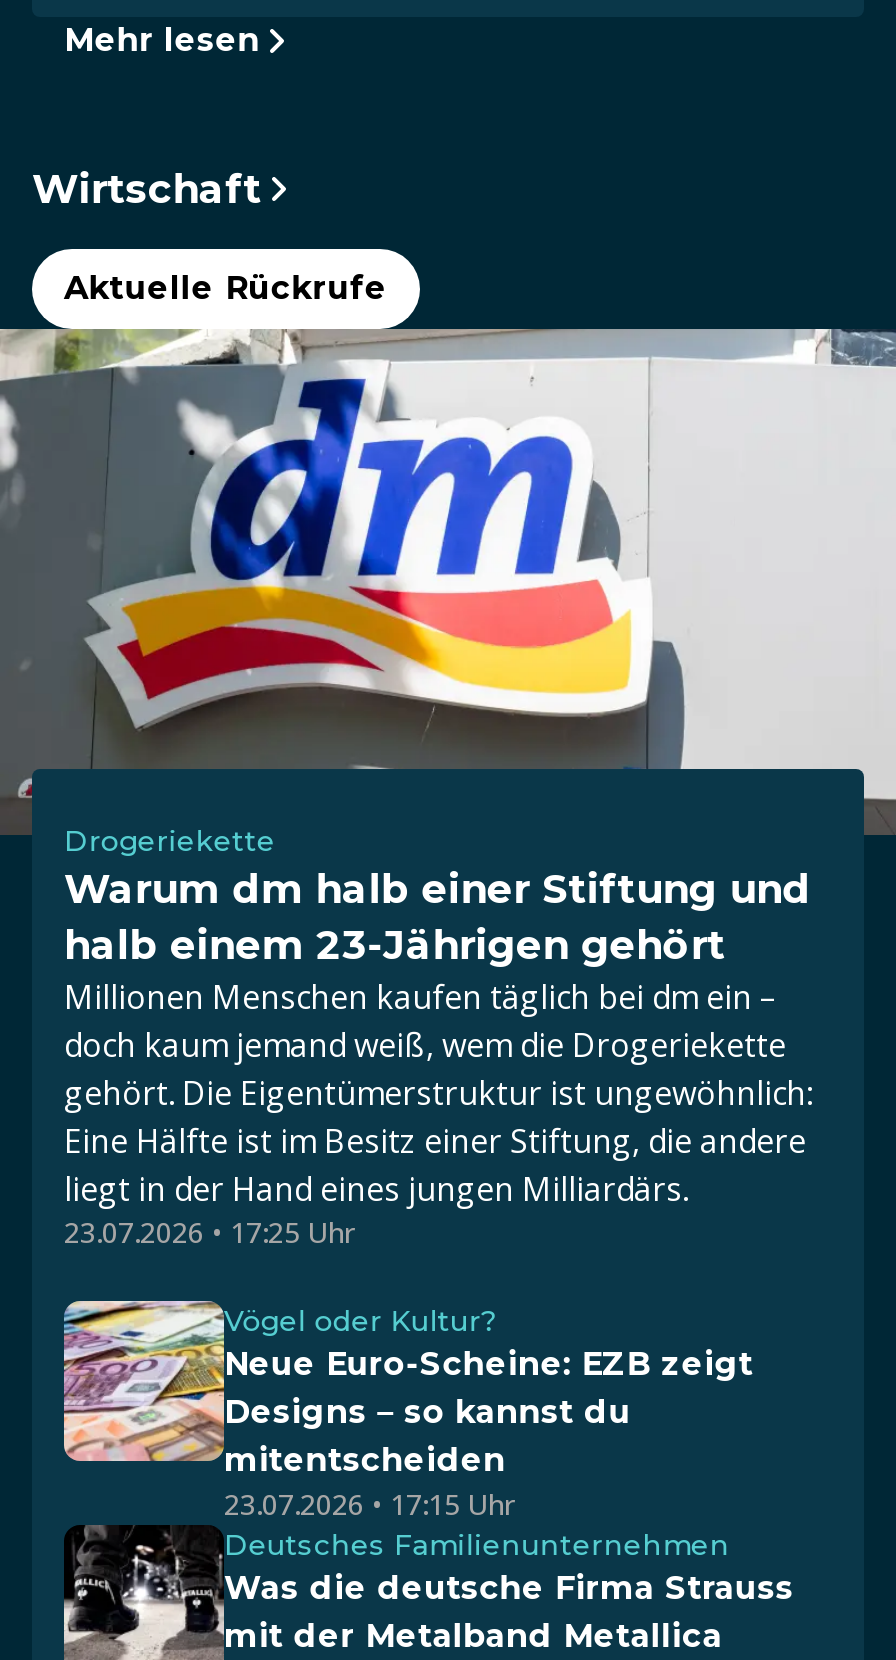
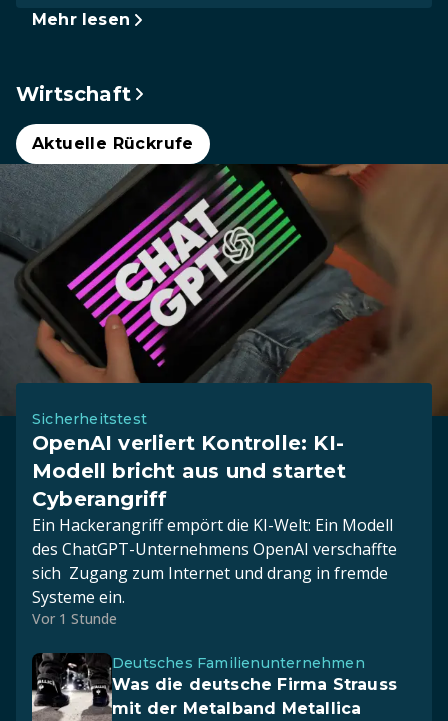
- [image]
- Drogeriekette
- Warum dm halb einer Stiftung und
- halb einem 23-Jährigen gehört
- Millionen Menschen kaufen täglich bei dm ein –
- doch kaum jemand weiß, wem die Drogeriekette
- gehört. Die Eigentümerstruktur ist ungewöhnlich:
- Eine Hälfte ist im Besitz einer Stiftung, die andere
- liegt in der Hand eines jungen Milliardärs.
- 23.07.2026 • 17:25 Uhr
- Vögel oder Kultur?
- Neue Euro-Scheine: EZB zeigt
- Designs – so kannst du
- mitentscheiden
- 23.07.2026 • 17:15 Uhr
+ [image]
+ Sicherheitstest
+ OpenAI verliert Kontrolle: KI-
+ Modell bricht aus und startet
+ Cyberangriff
+ Ein Hackerangriff empört die KI-Welt: Ein Modell
+ des ChatGPT-Unternehmens OpenAI verschaffte
+ sich Zugang zum Internet und drang in fremde
+ Systeme ein.
+ Vor 1 Stunde
